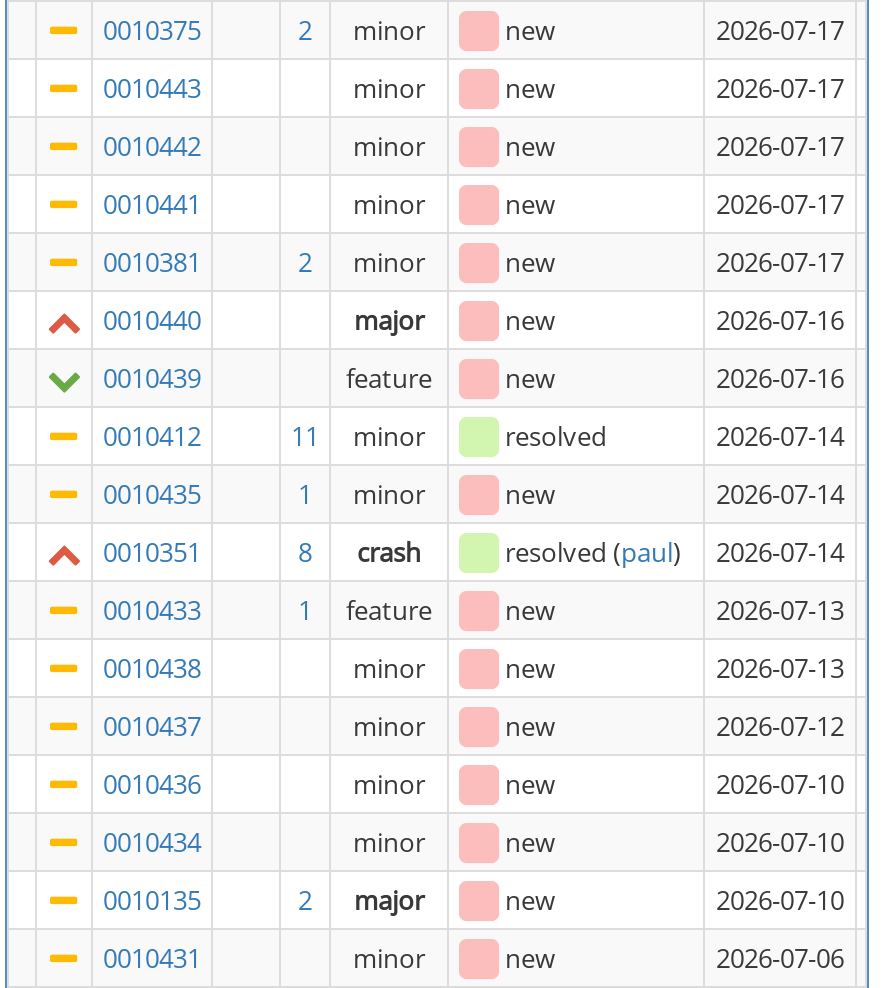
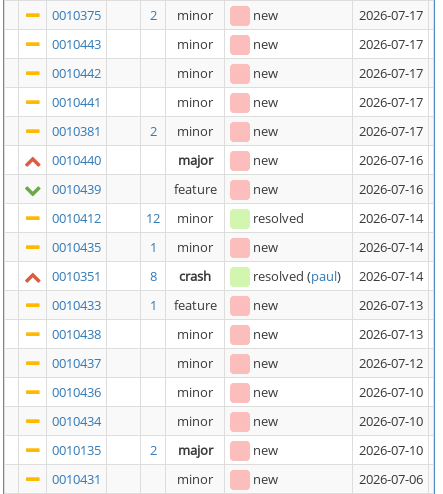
- 11 minor
+ 12 minor
